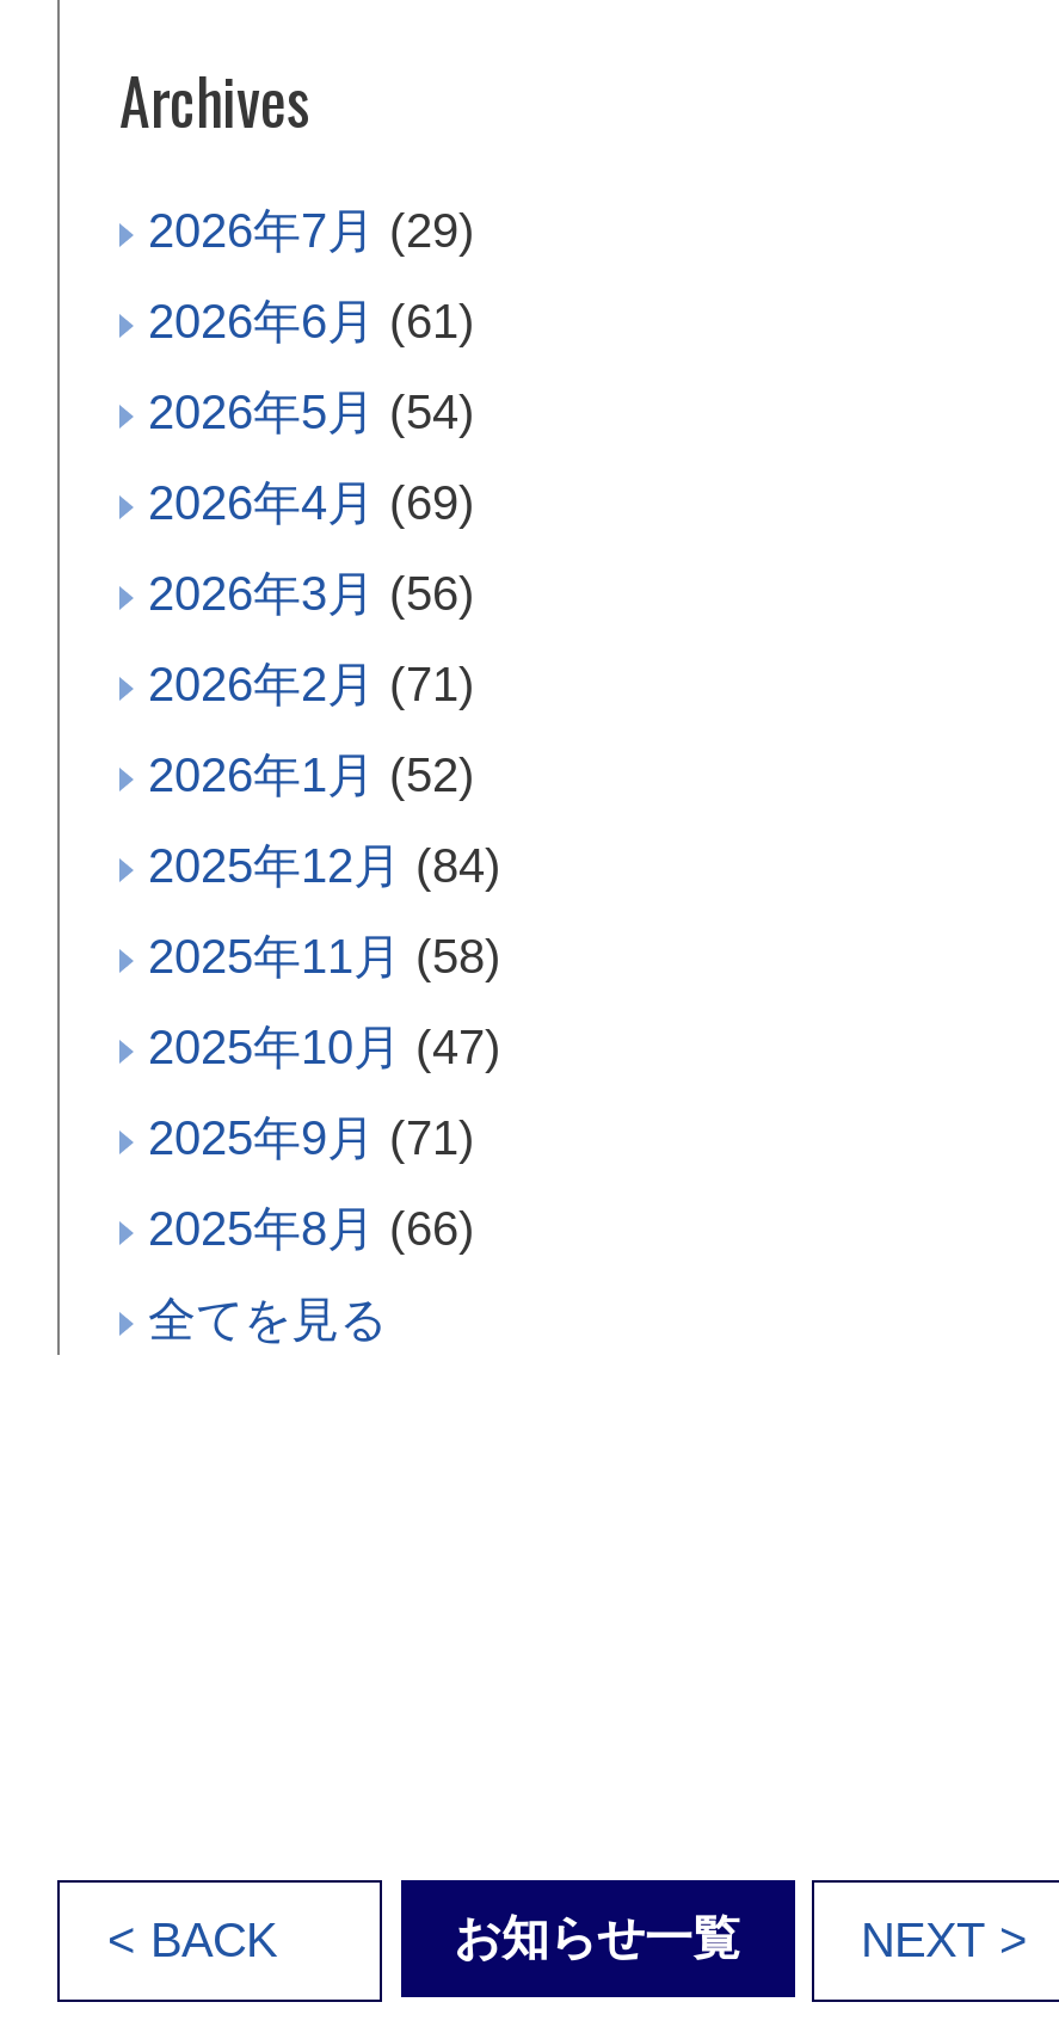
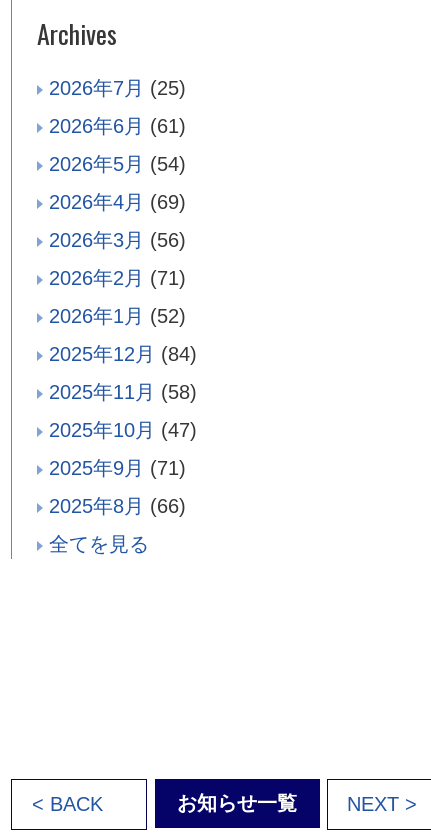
- 2026年7月(29)
+ 2026年7月(25)
